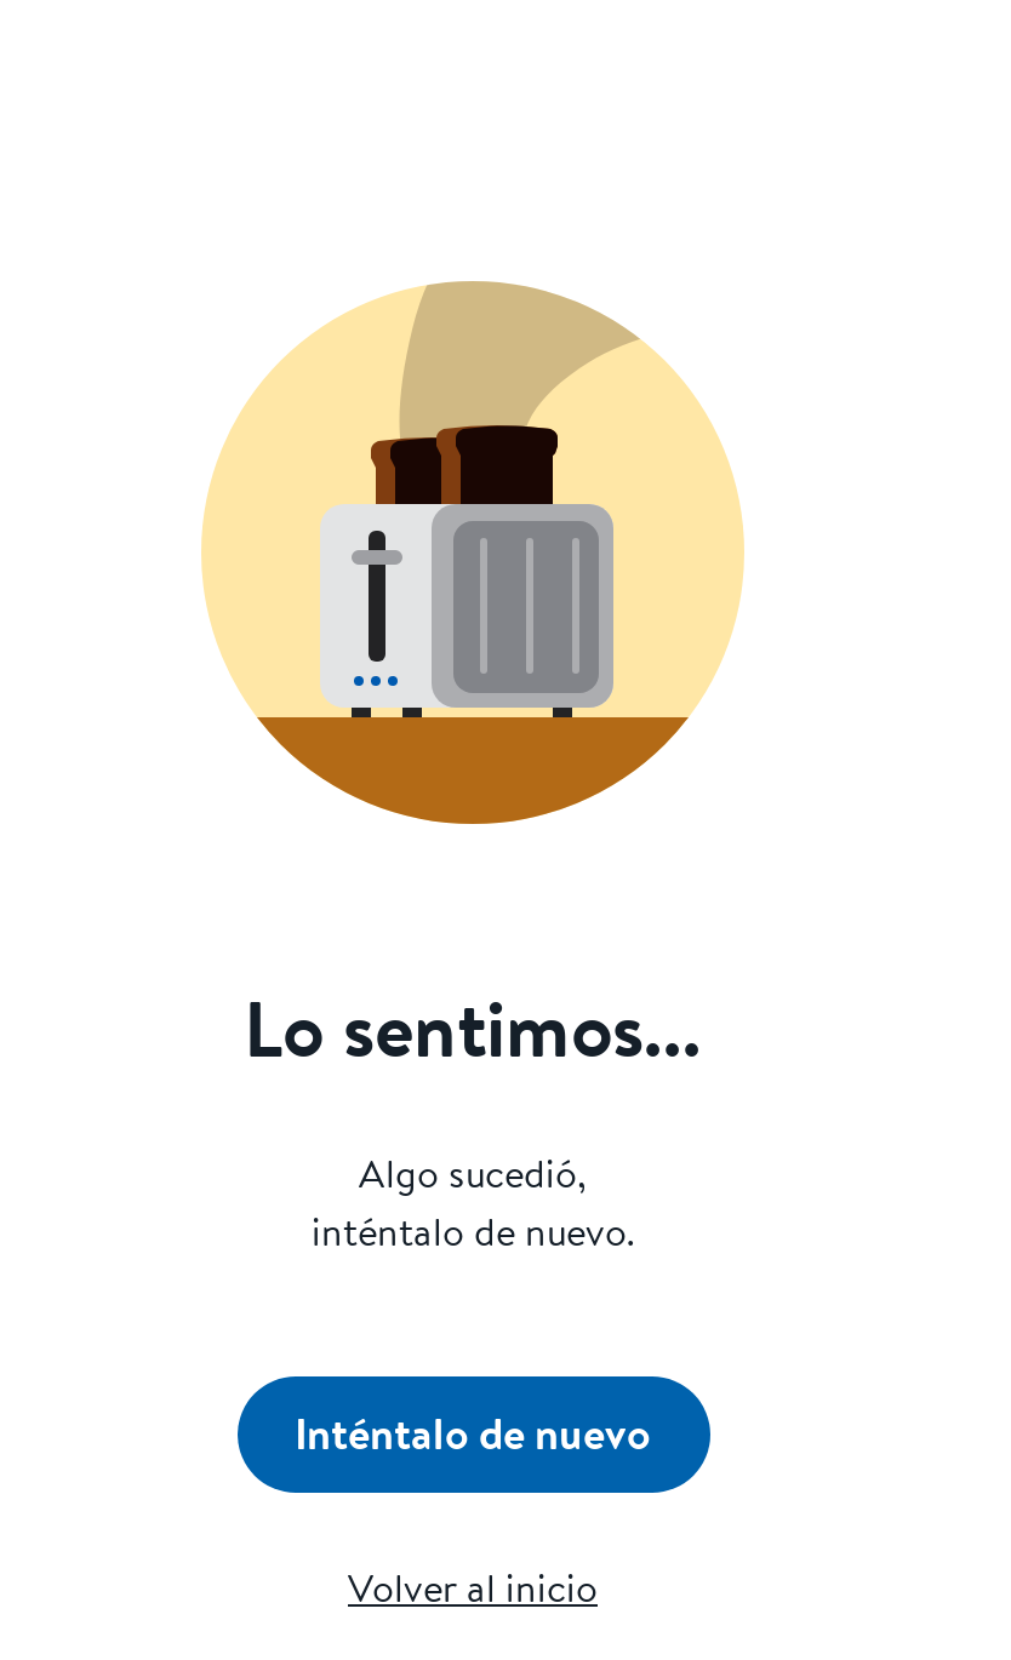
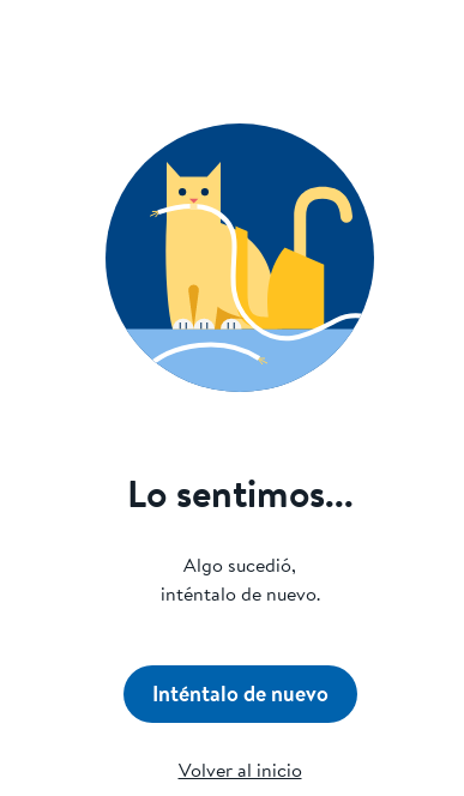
- [image]
+ [image]
